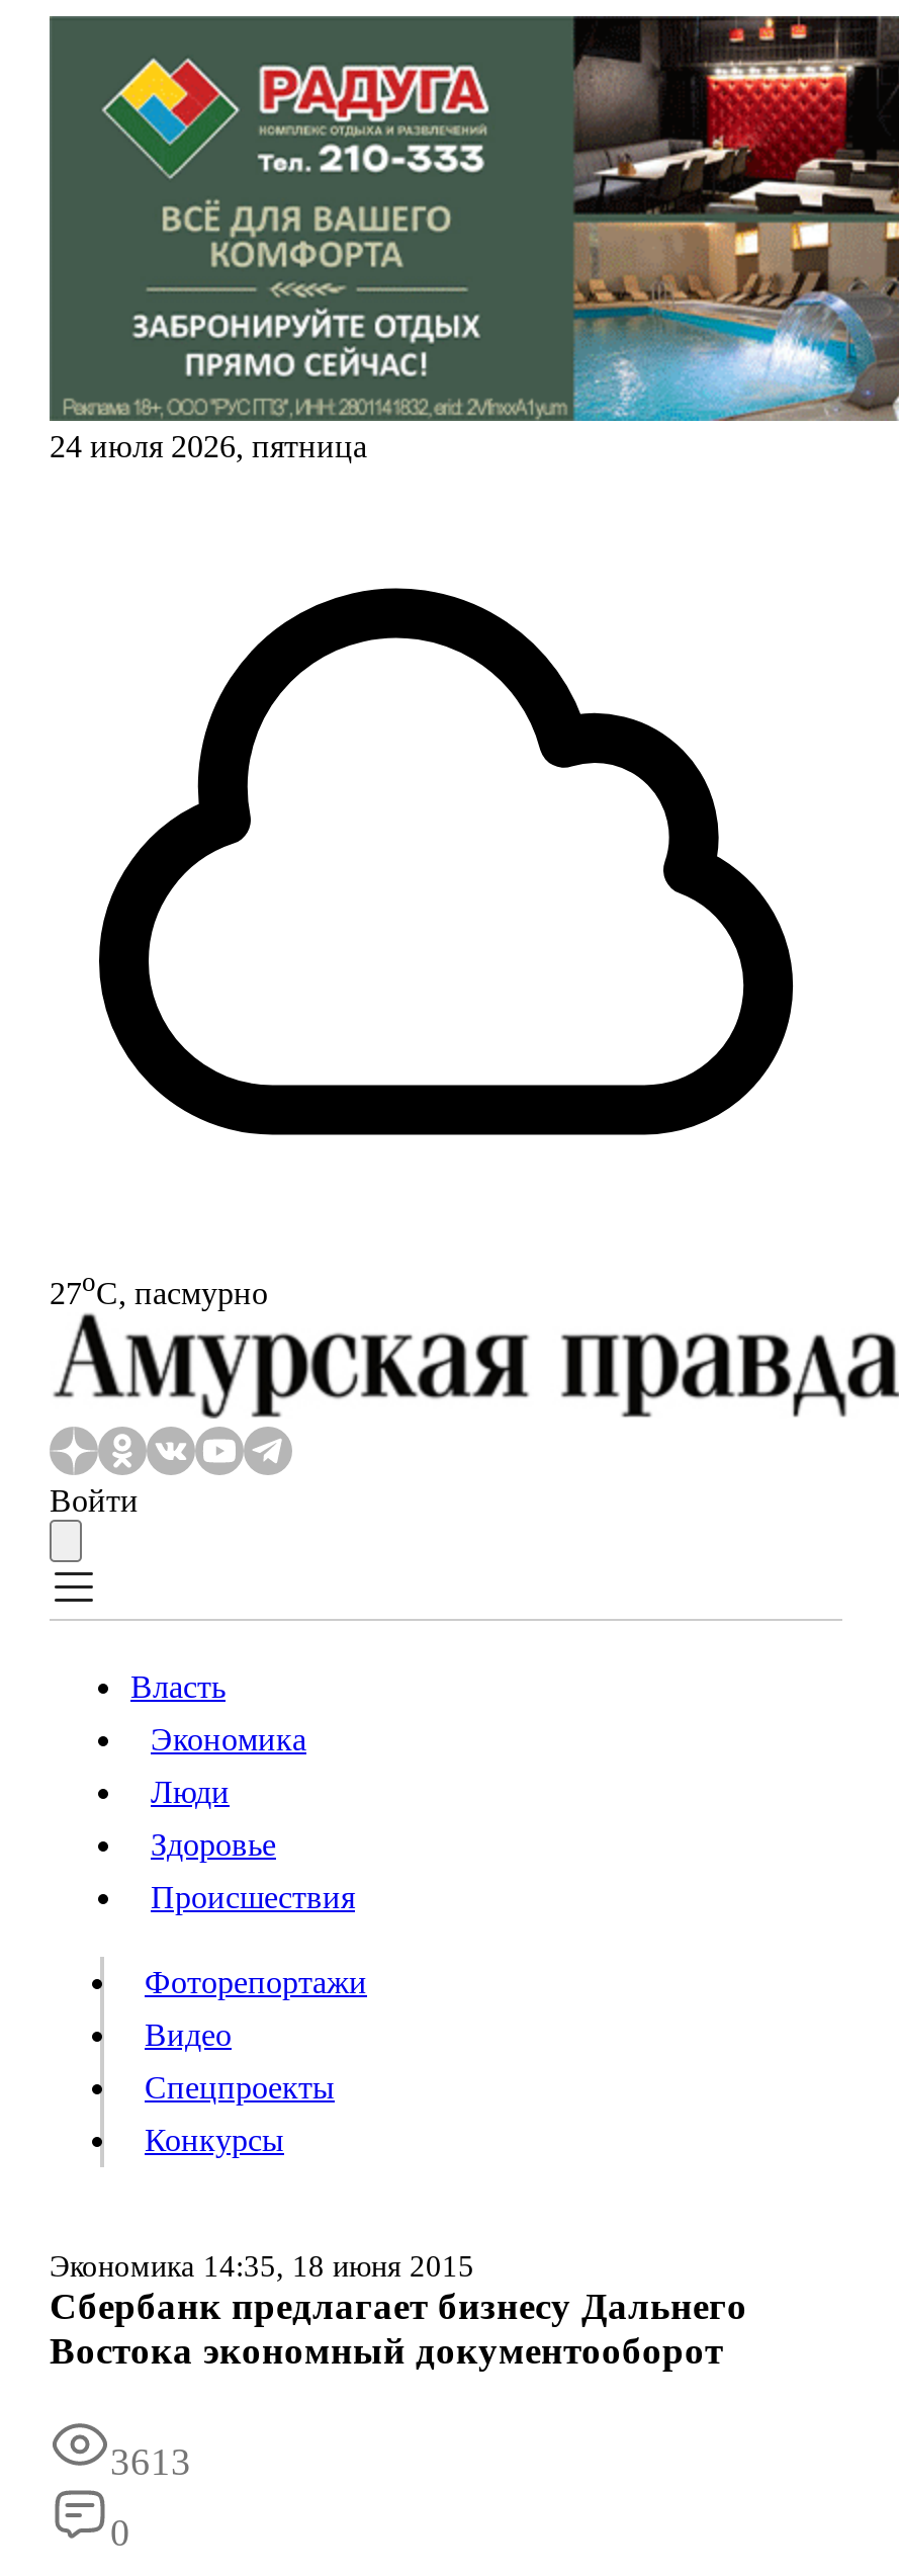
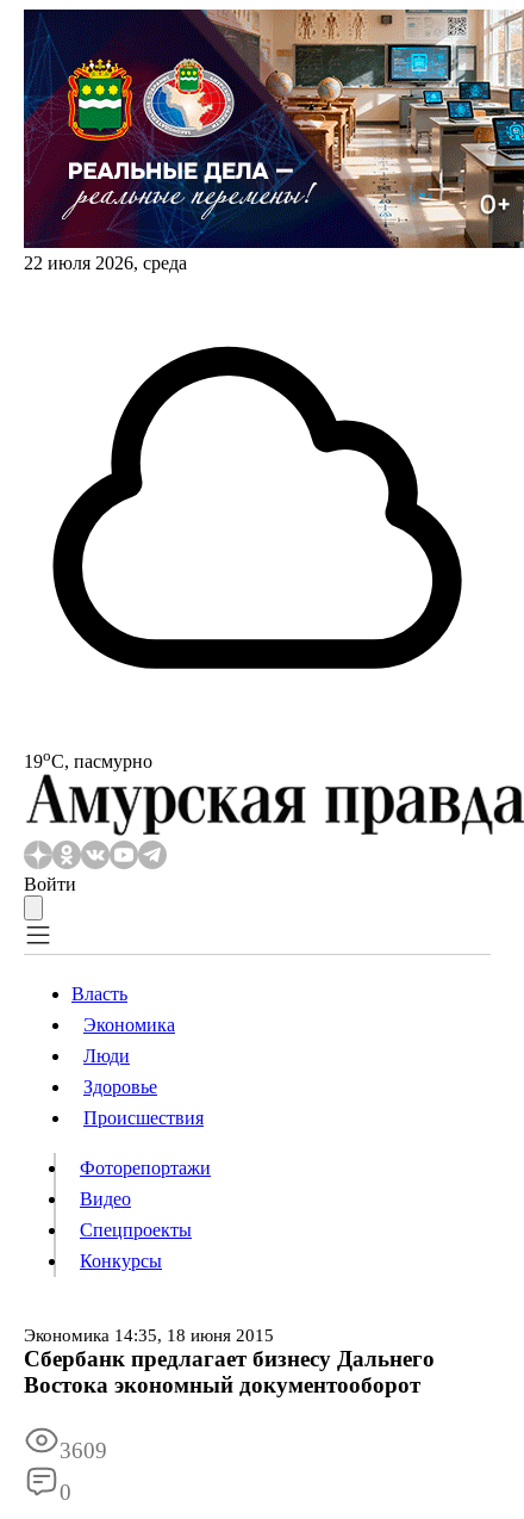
- [image]
- 24 июля 2026, пятница
+ [image]
+ 22 июля 2026, среда

- 27oС, пасмурно
+ 19oС, пасмурно

- 3613
+ 3609
